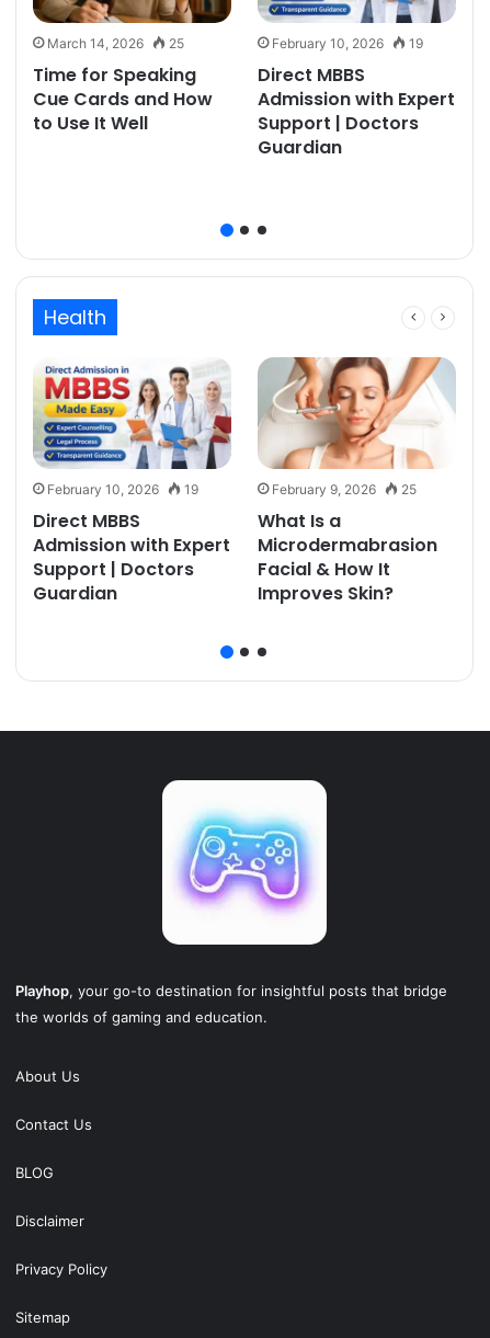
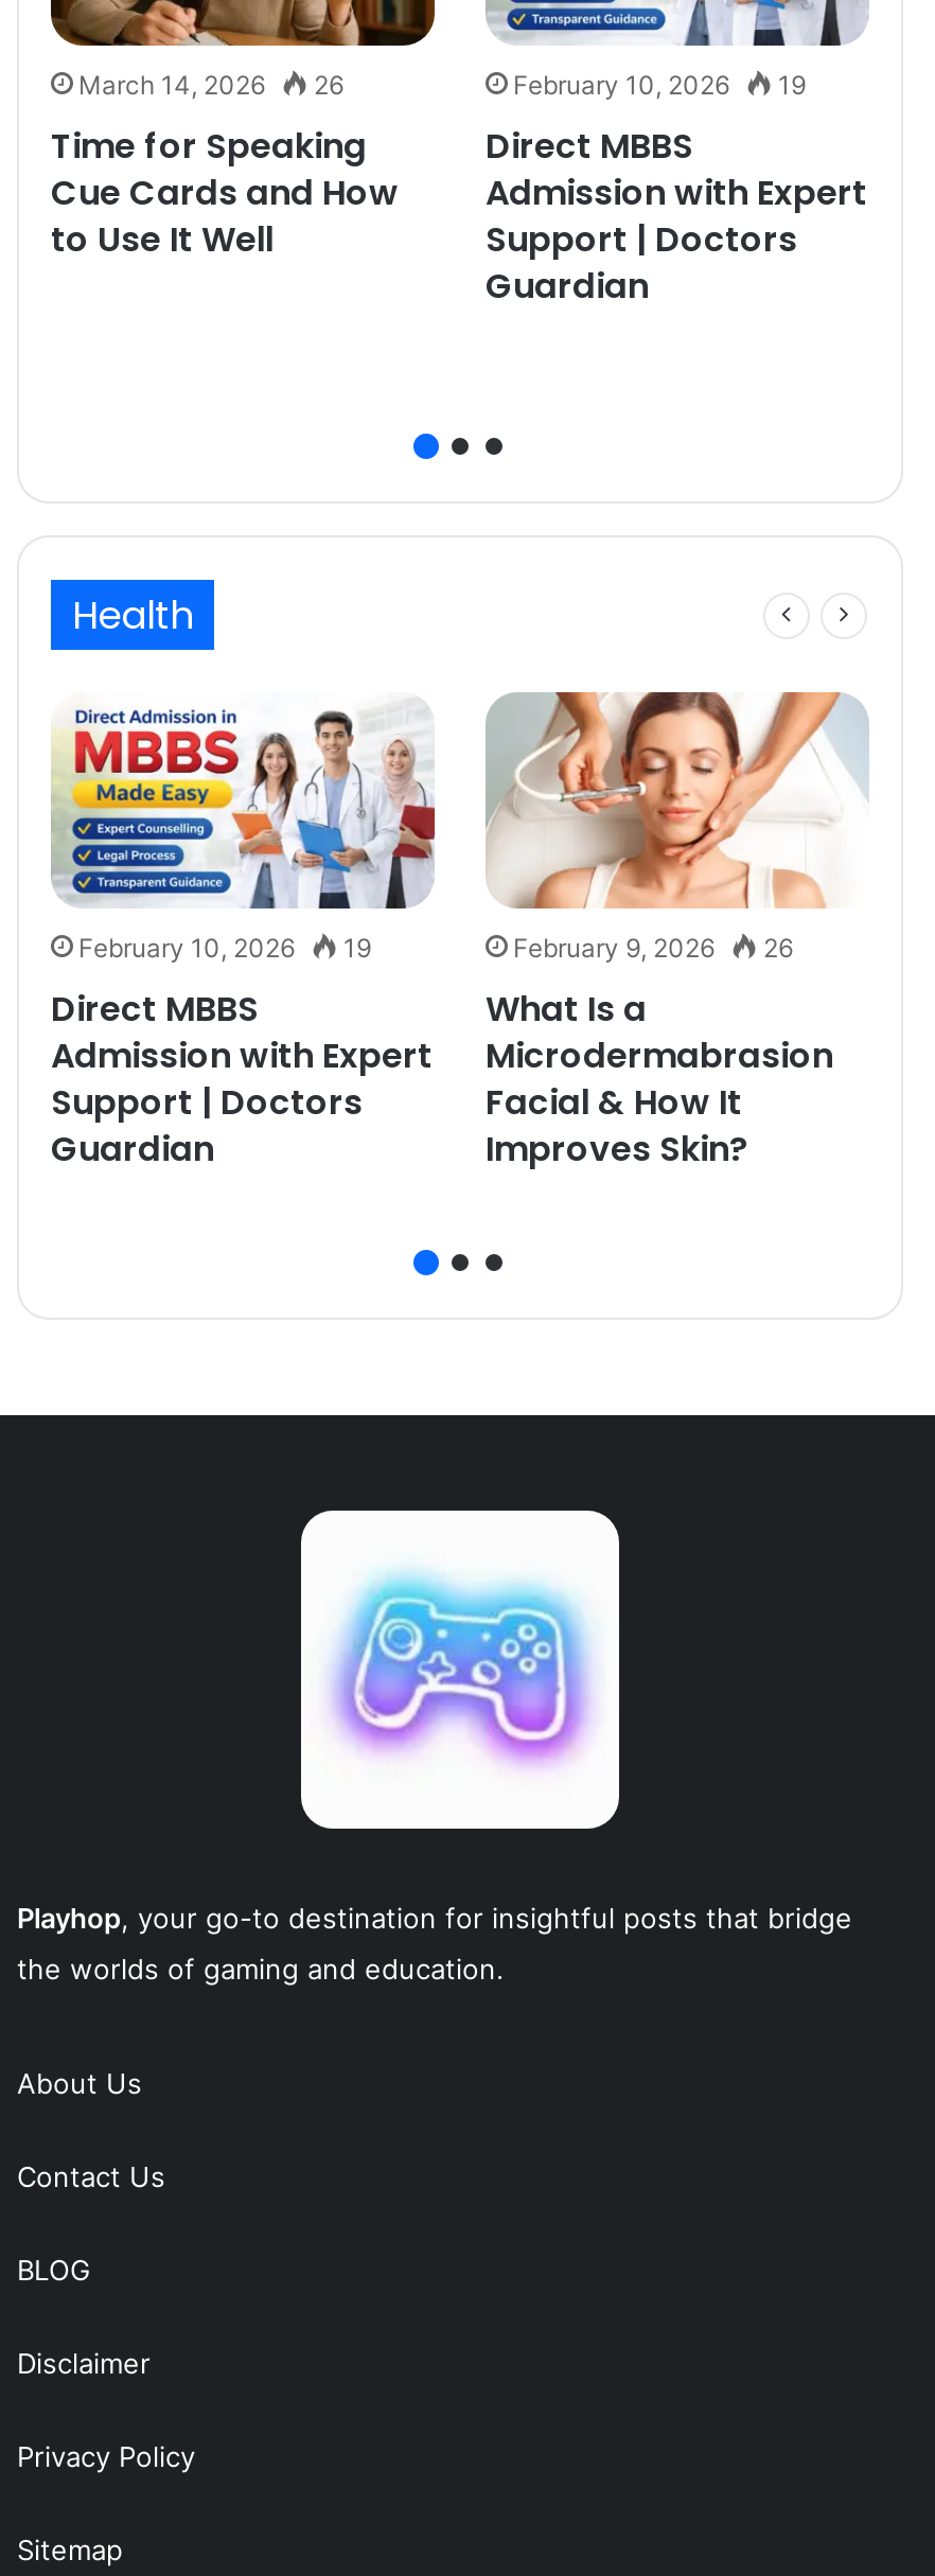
- March 14, 2026 25
+ March 14, 2026 26

- February 9, 2026 25
+ February 9, 2026 26
